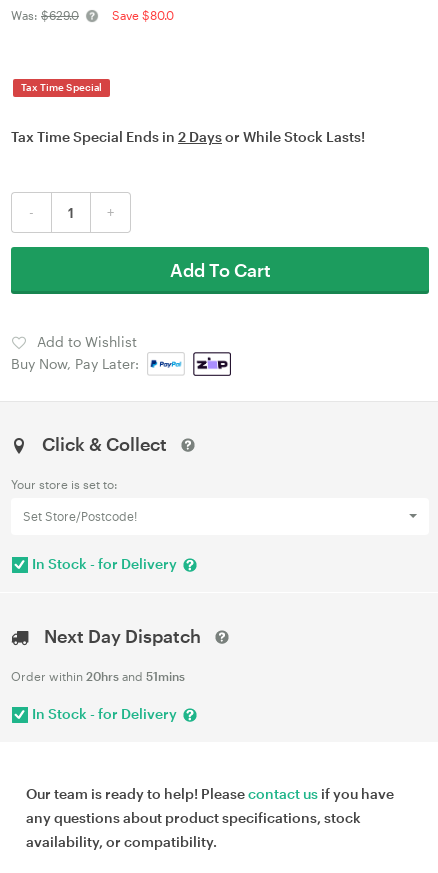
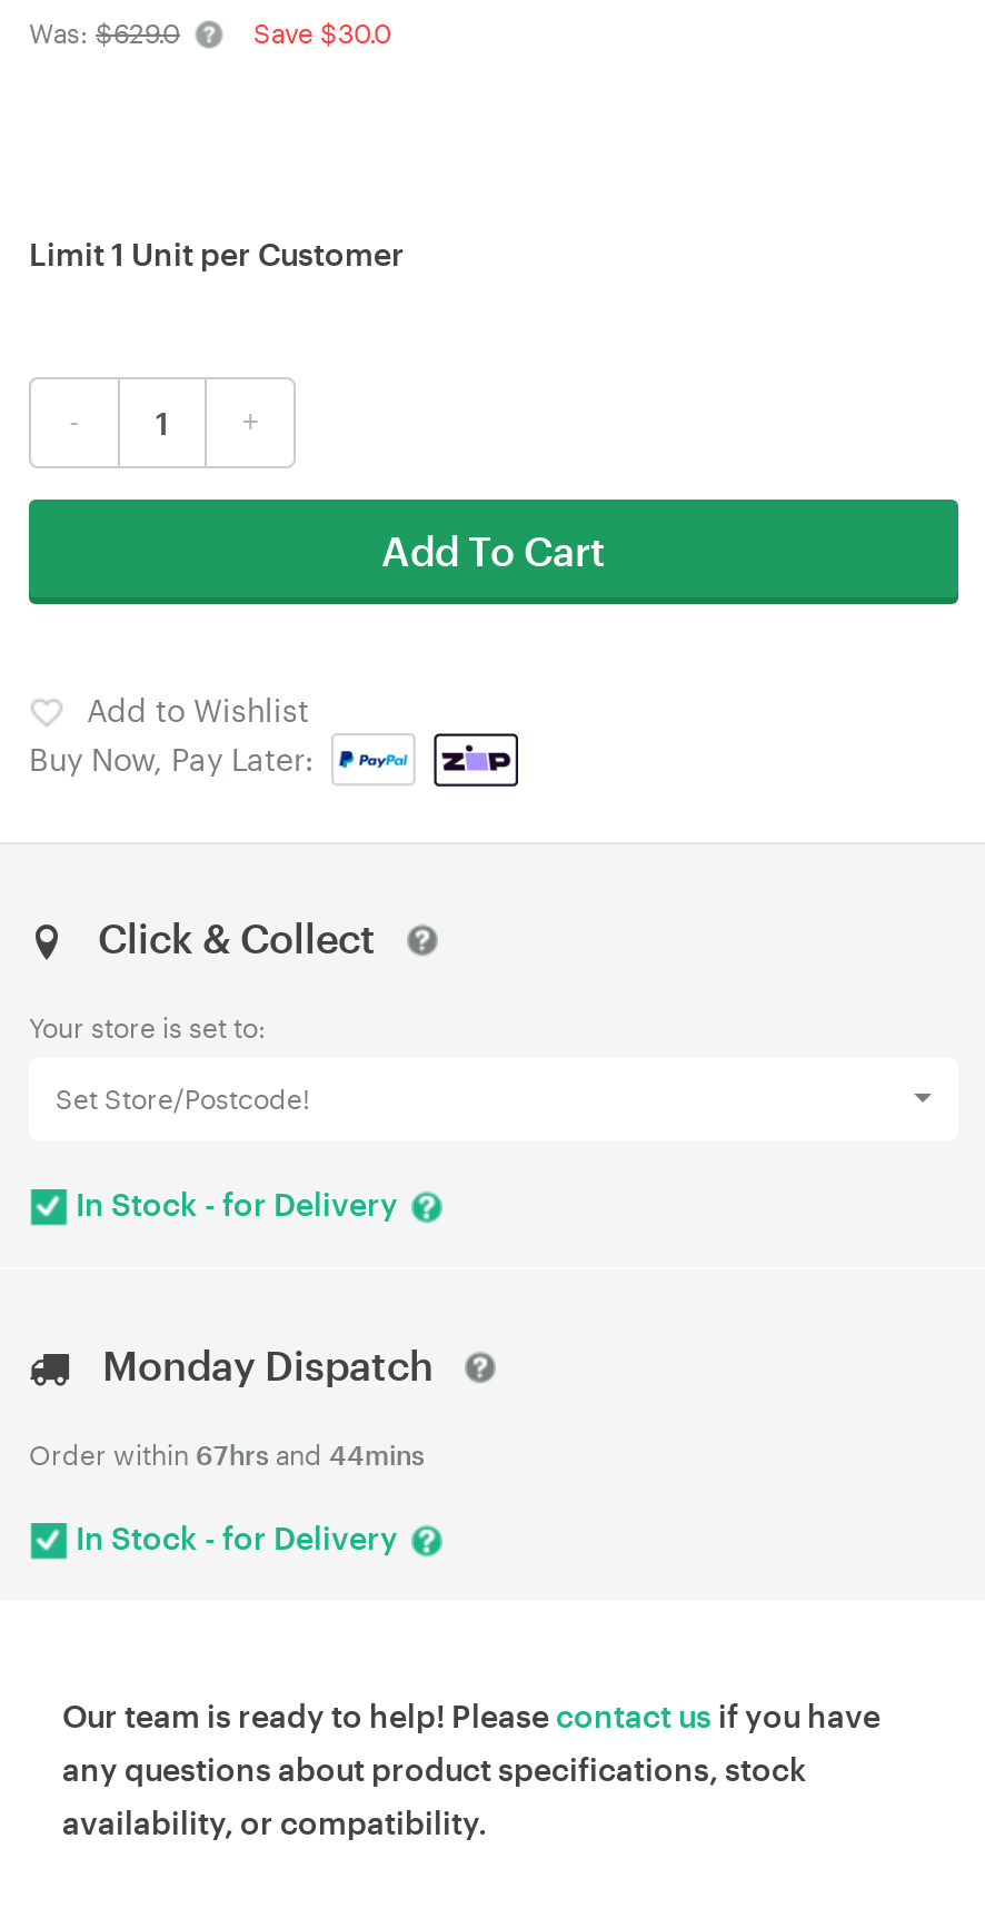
- Save $80.0
+ Save $30.0

- Tax Time Special
- Tax Time Special Ends in 2 Days or While Stock Lasts!
+ Limit 1 Unit per Customer

- Next Day Dispatch
+ Monday Dispatch

- Order within 20hrs and 51mins
+ Order within 67hrs and 44mins
